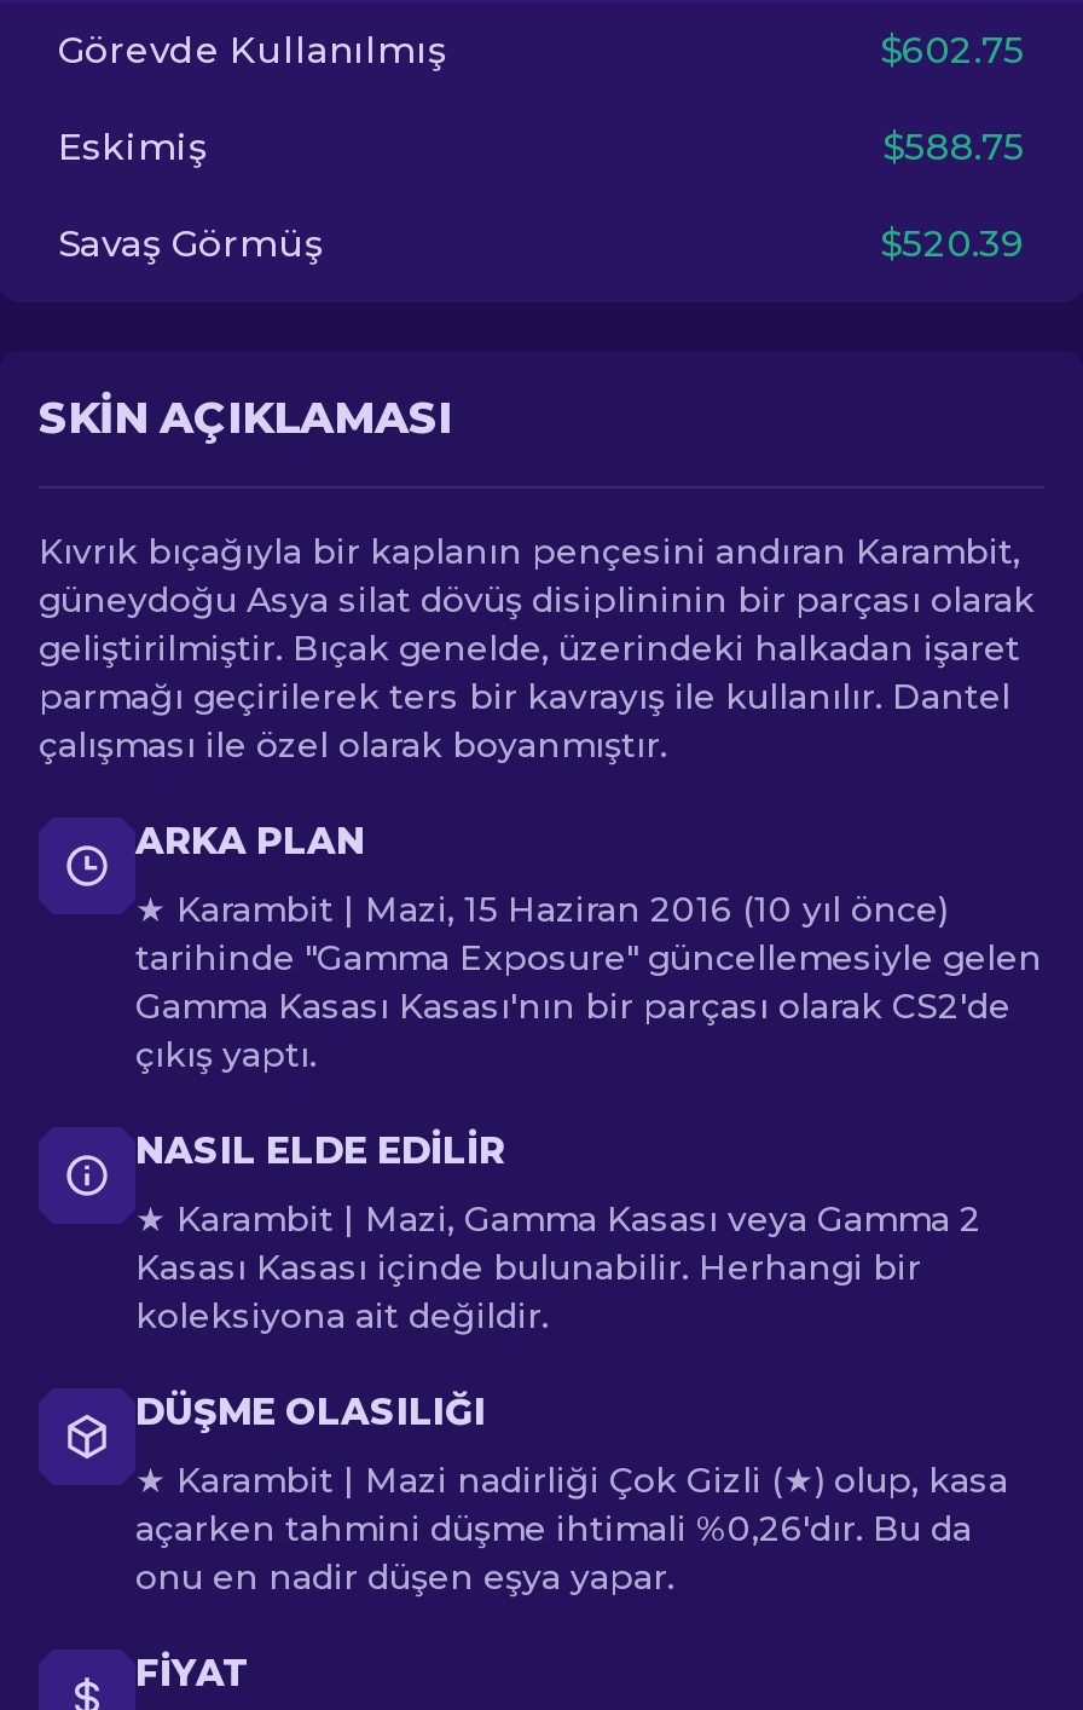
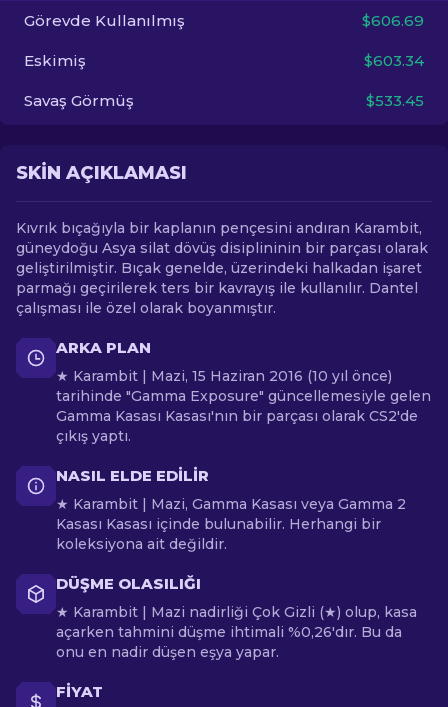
- $602.75
+ $606.69

- $588.75
+ $603.34

- $520.39
+ $533.45
